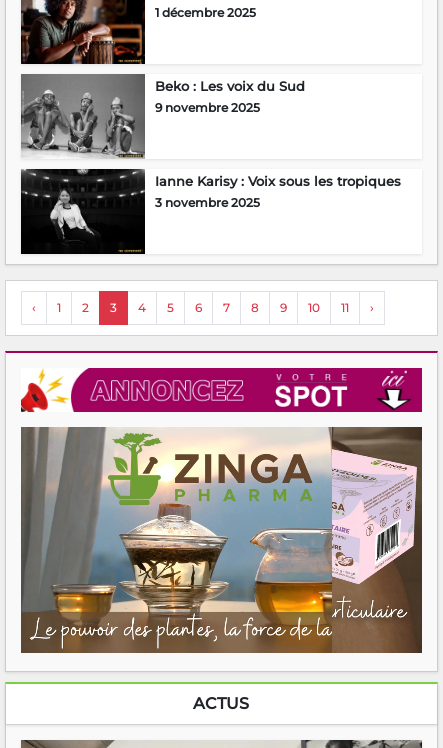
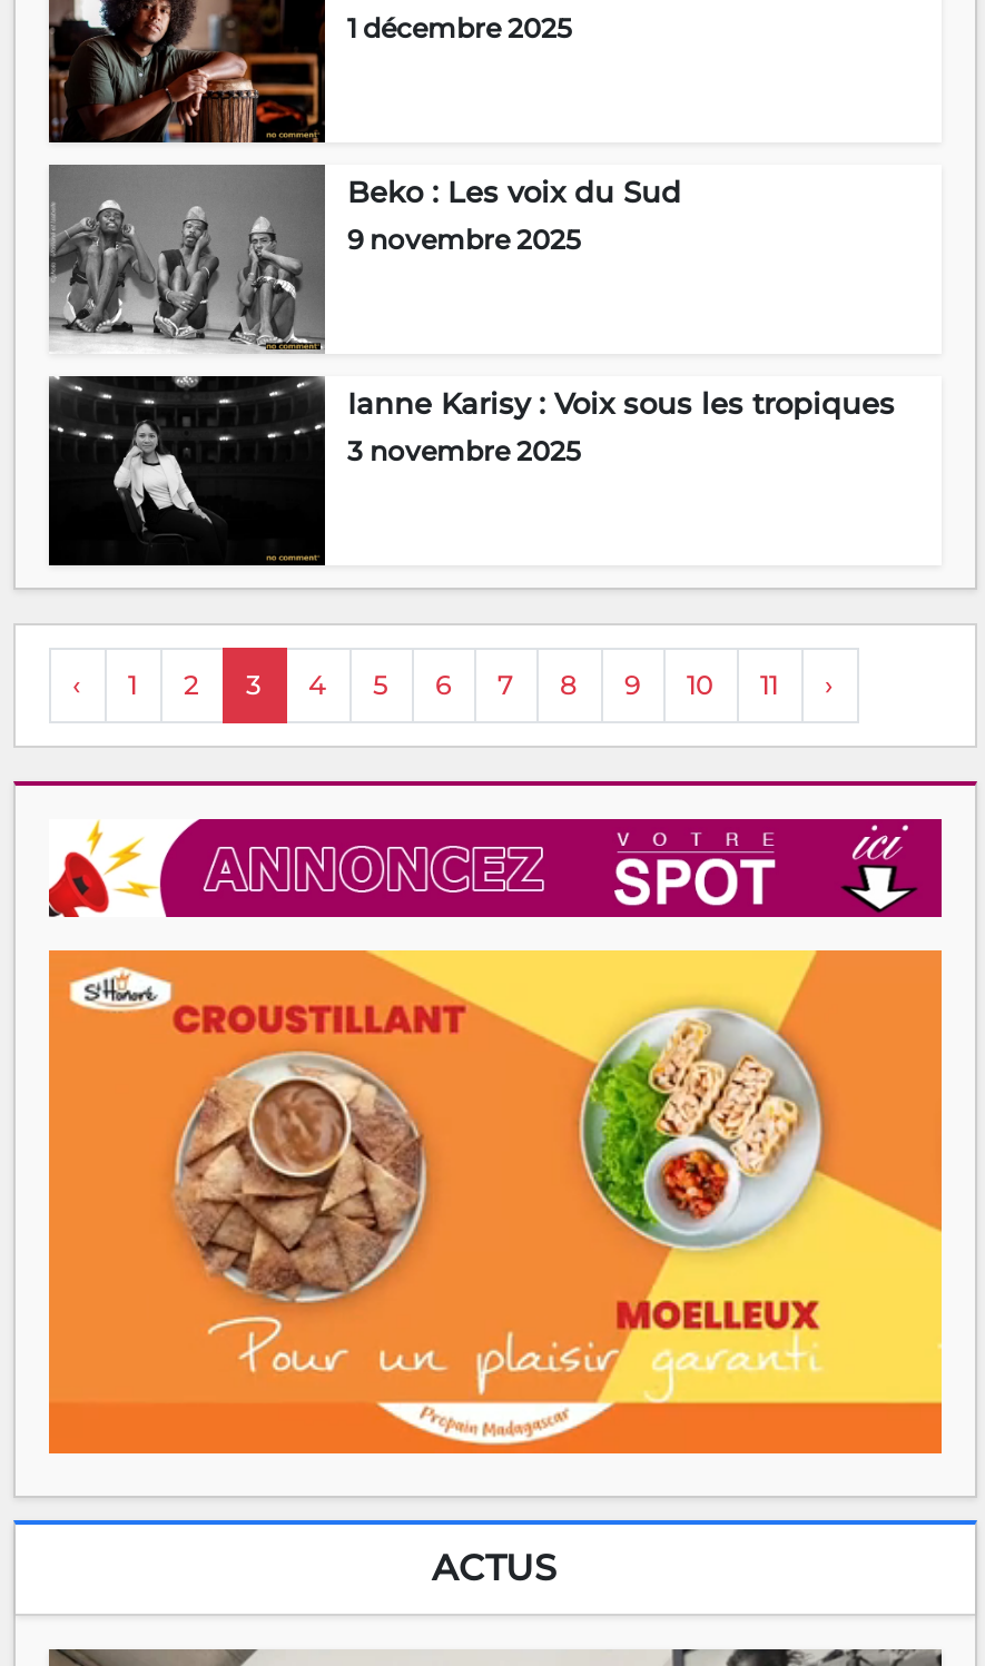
- [image]
+ [image]
